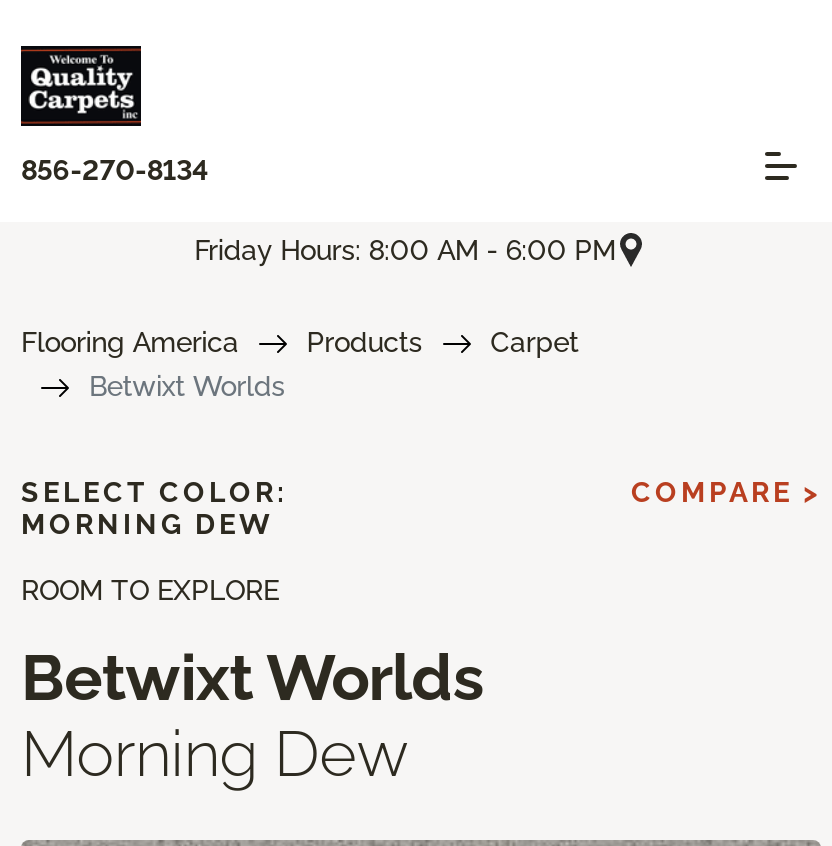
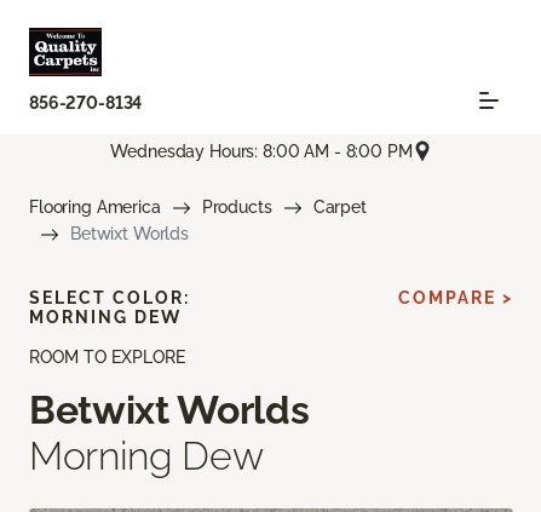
- Friday Hours: 8:00 AM - 6:00 PM
+ Wednesday Hours: 8:00 AM - 8:00 PM
